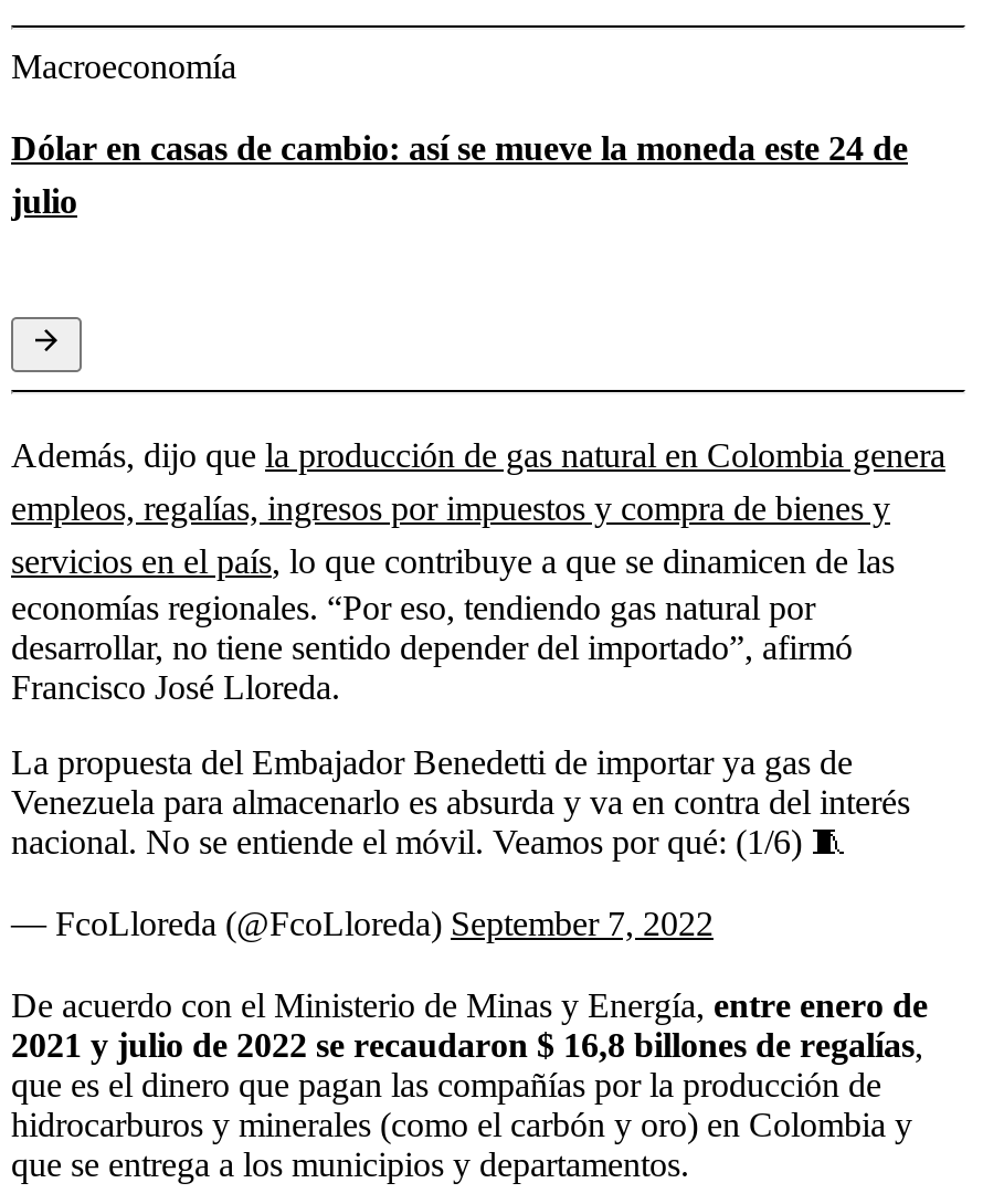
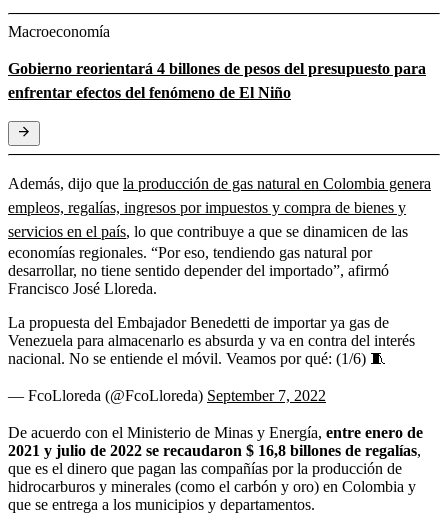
- Dólar en casas de cambio: así se mueve la moneda este 24 de
- julio
+ Gobierno reorientará 4 billones de pesos del presupuesto para
+ enfrentar efectos del fenómeno de El Niño
